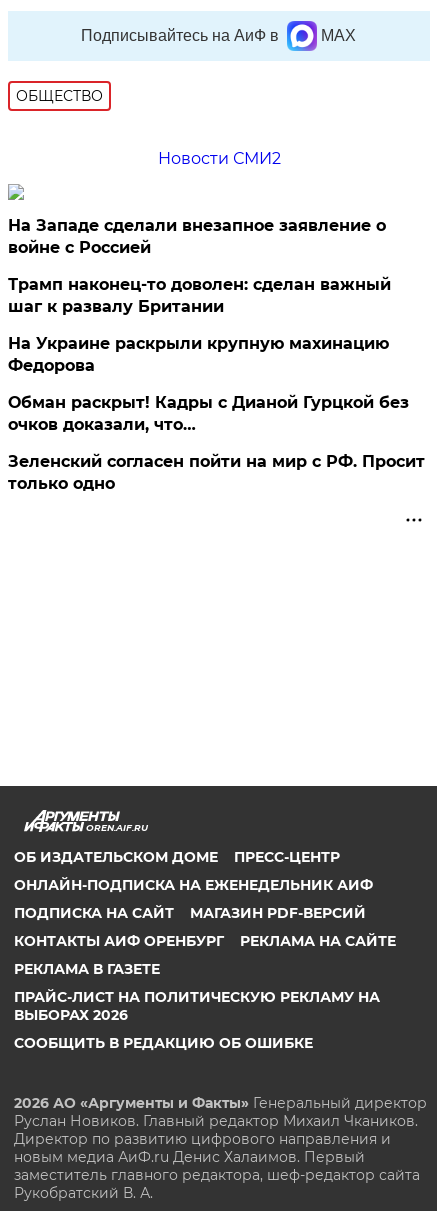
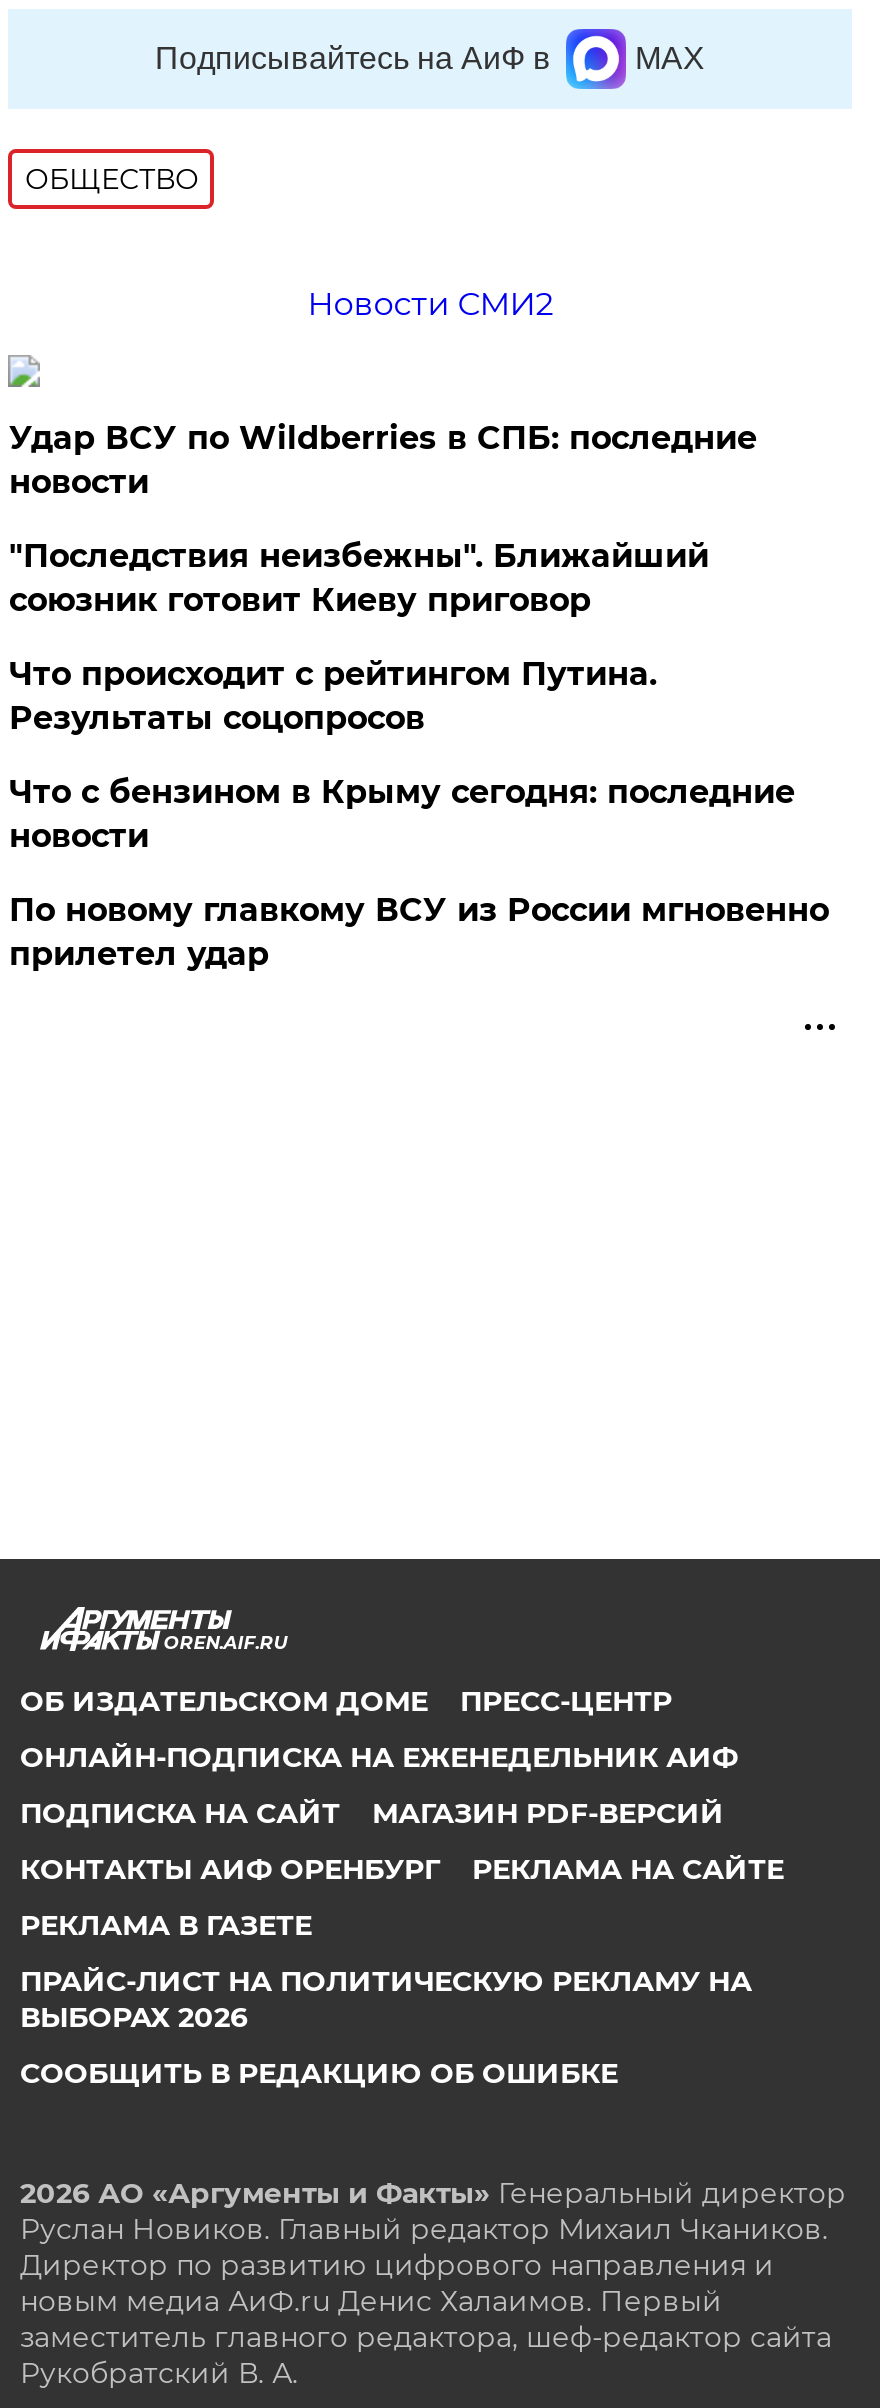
- На Западе сделали внезапное заявление о
- войне с Россией
+ Удар ВСУ по Wildberries в СПБ: последние
+ новости

- Трамп наконец-то доволен: сделан важный
- шаг к развалу Британии
+ "Последствия неизбежны". Ближайший
+ союзник готовит Киеву приговор

- На Украине раскрыли крупную махинацию
- Федорова
+ Что происходит с рейтингом Путина.
+ Результаты соцопросов

- Обман раскрыт! Кадры с Дианой Гурцкой без
- очков доказали, что…
+ Что с бензином в Крыму сегодня: последние
+ новости

- Зеленский согласен пойти на мир с РФ. Просит
- только одно
+ По новому главкому ВСУ из России мгновенно
+ прилетел удар
